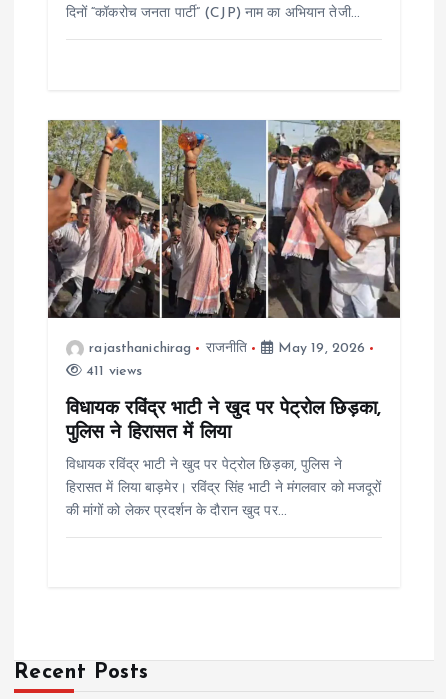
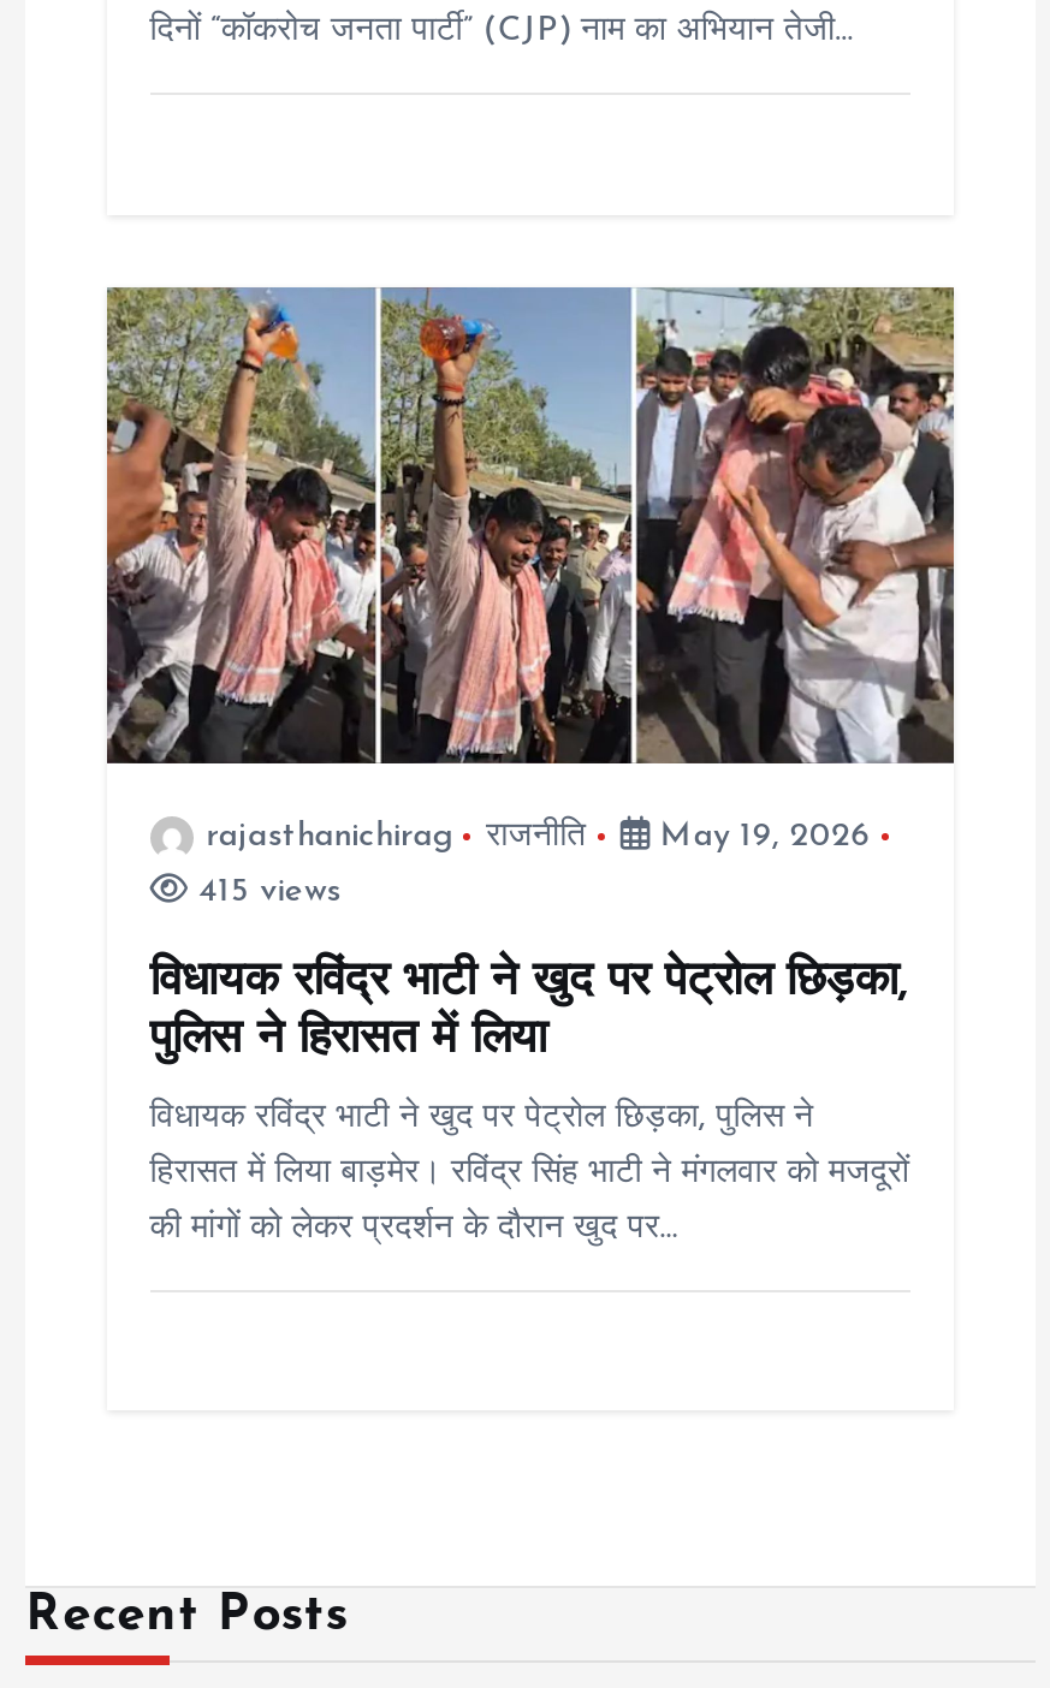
- 411 views
+ 415 views
